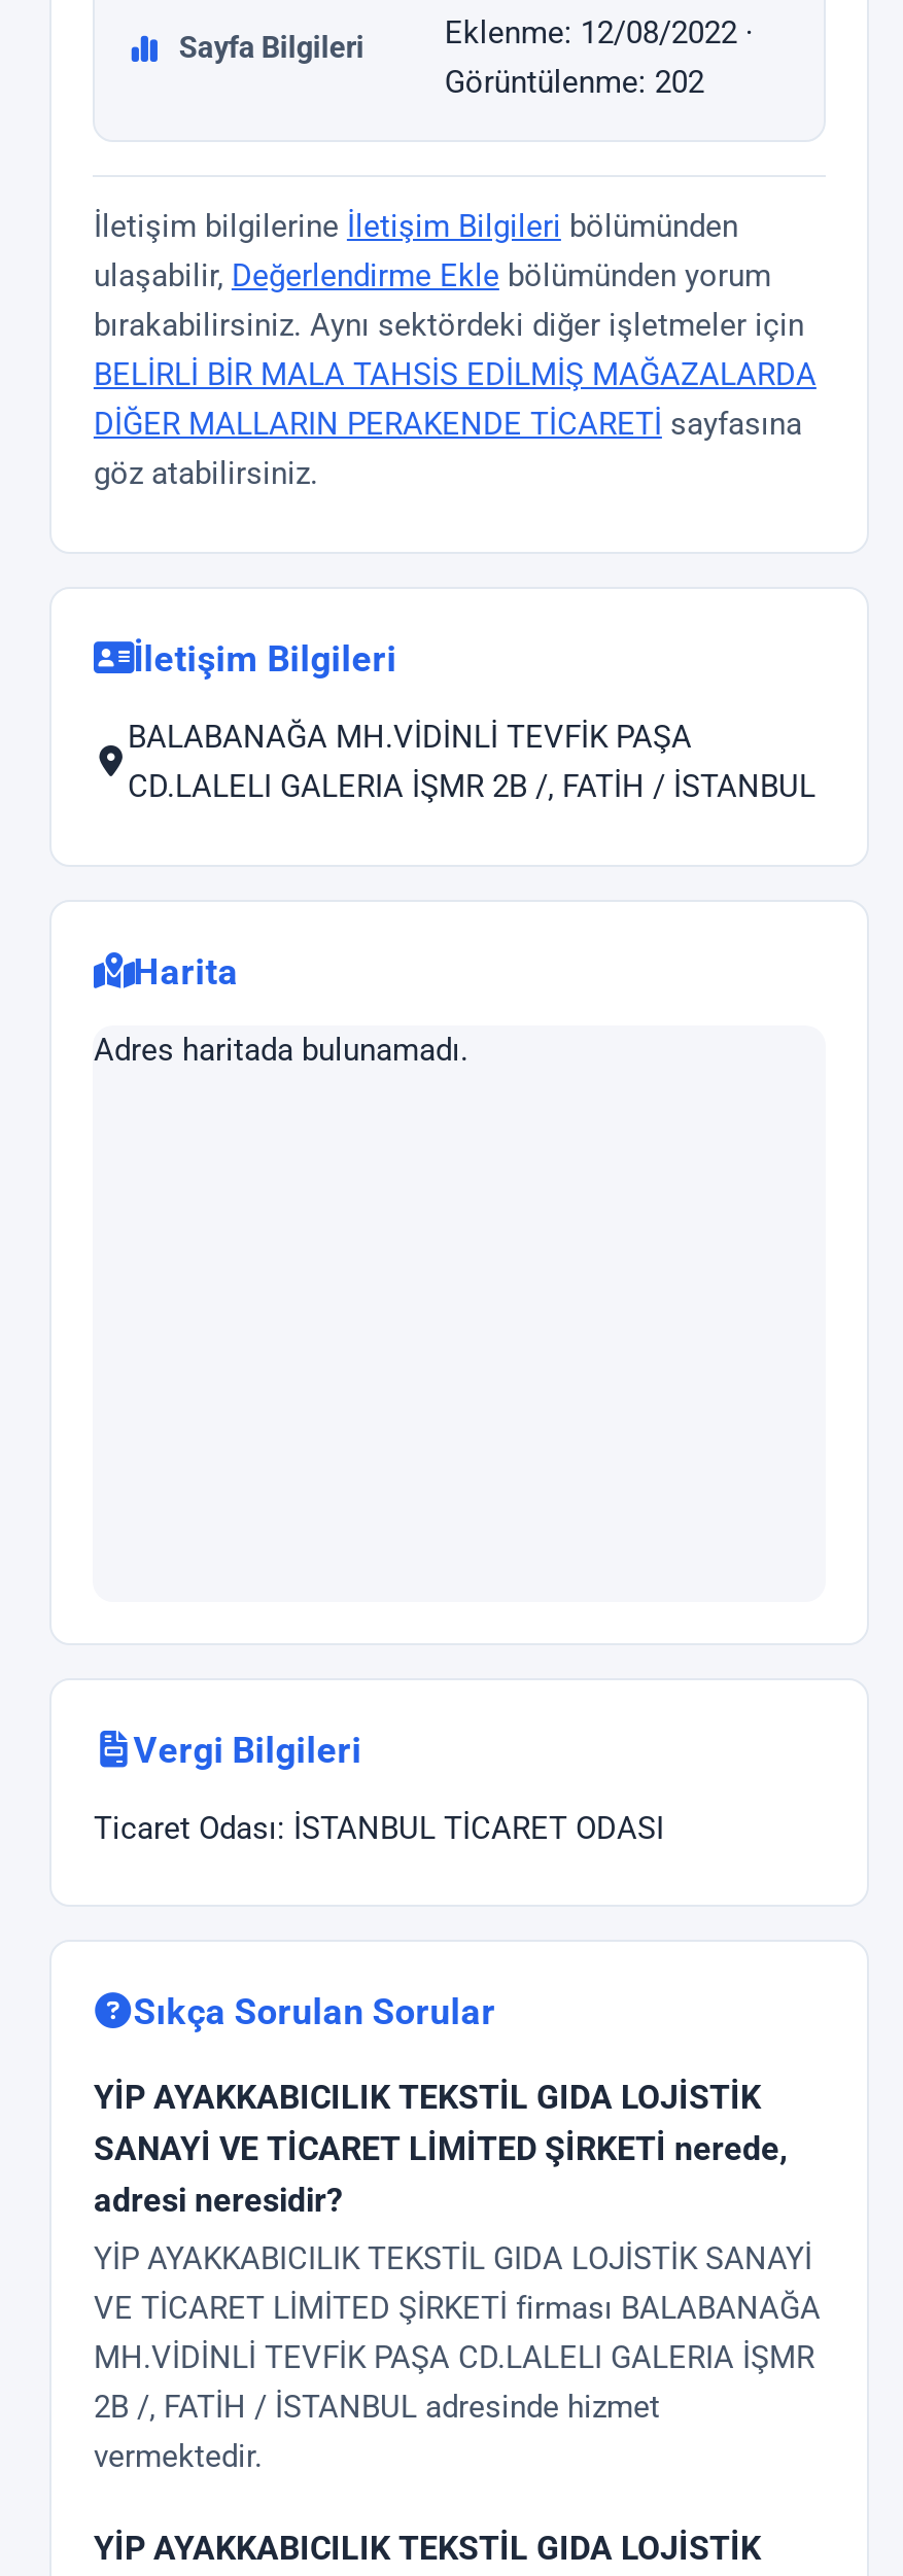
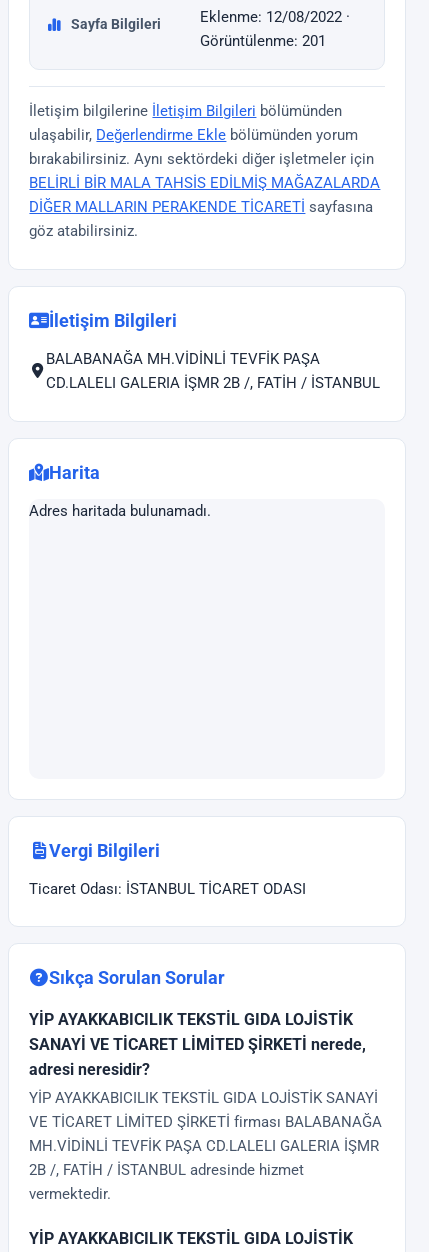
- Görüntülenme: 202
+ Görüntülenme: 201
